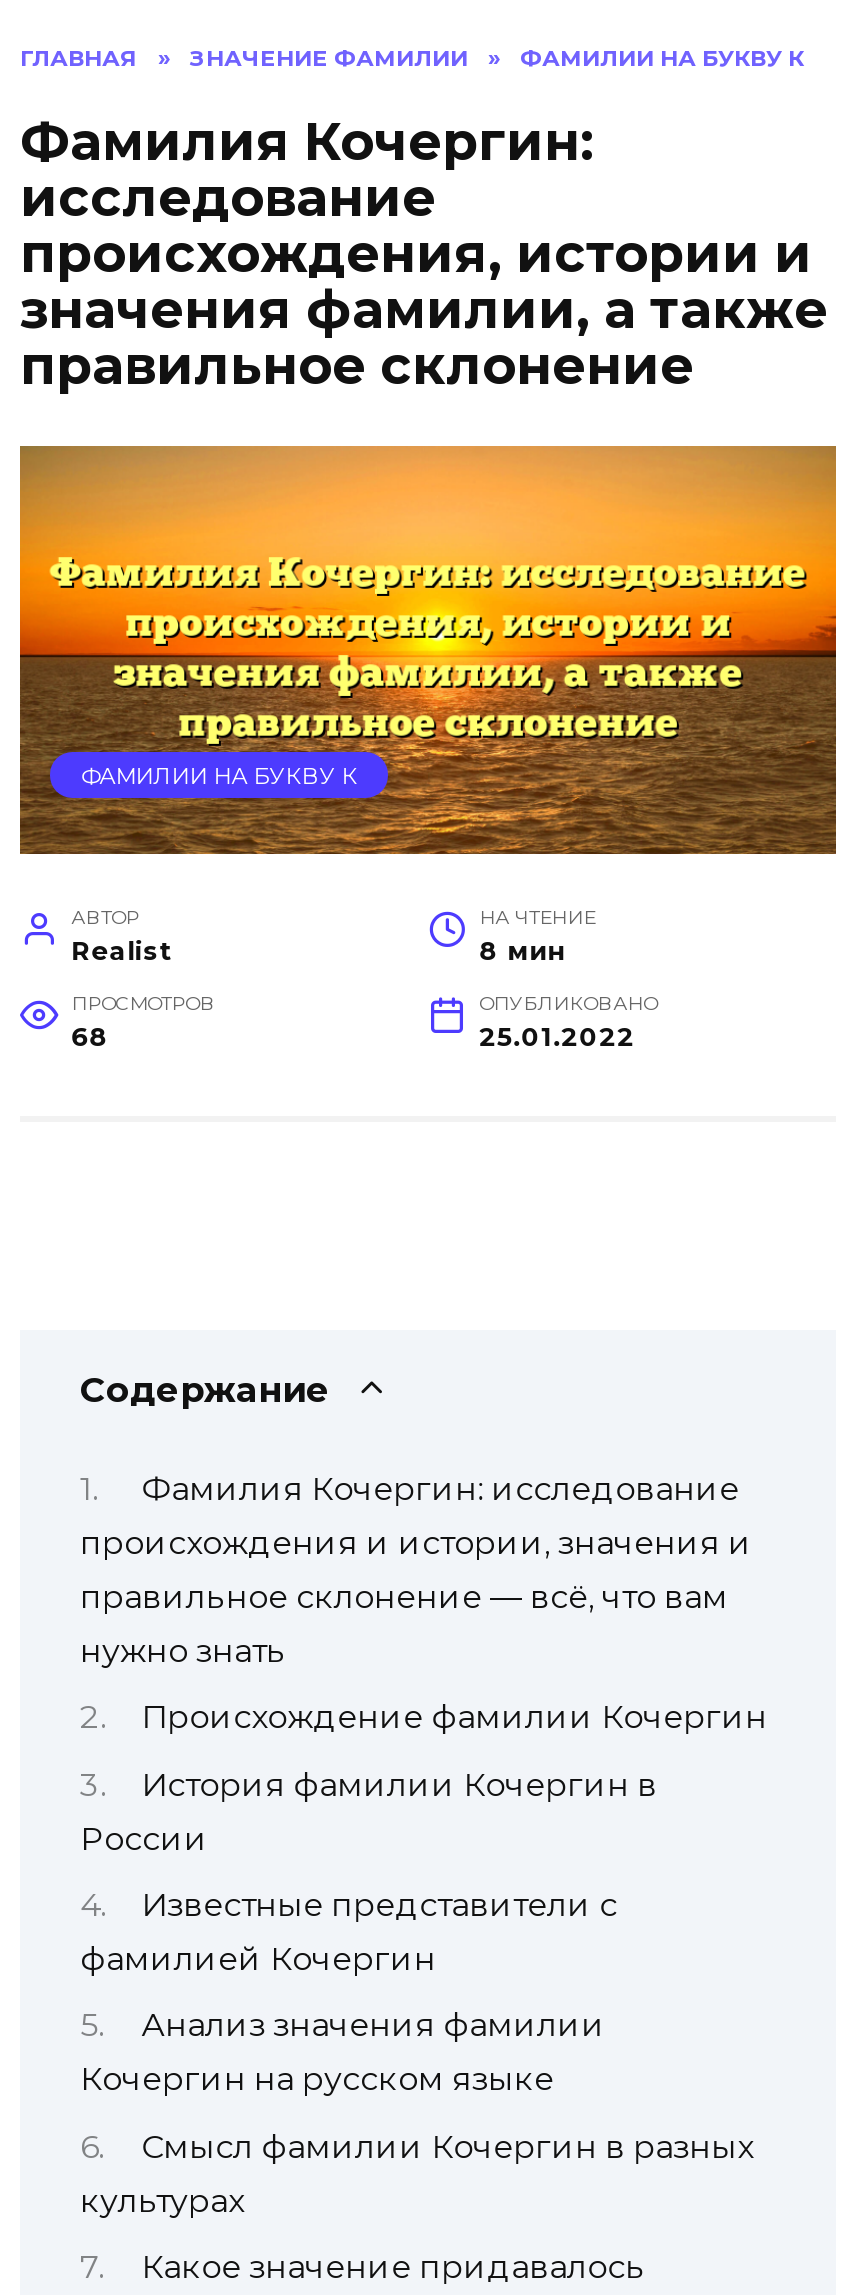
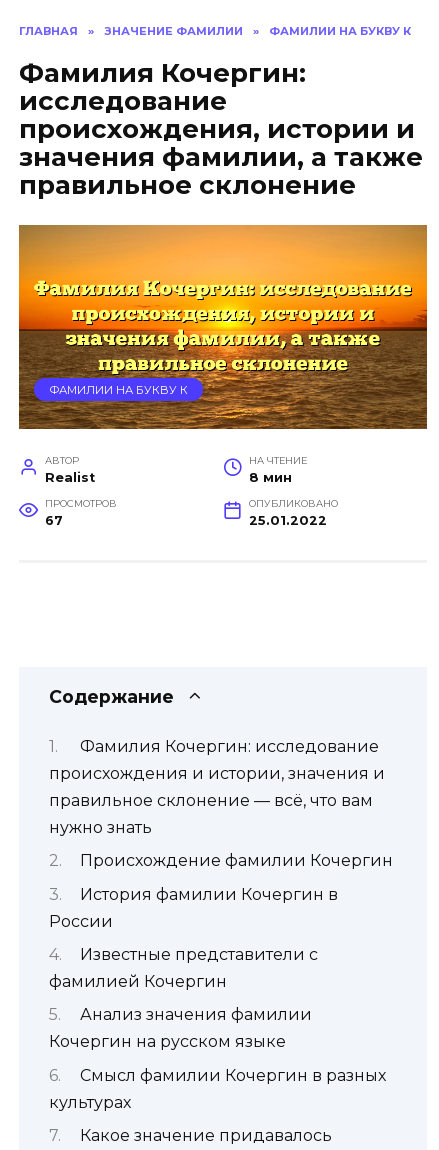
- 68
+ 67
